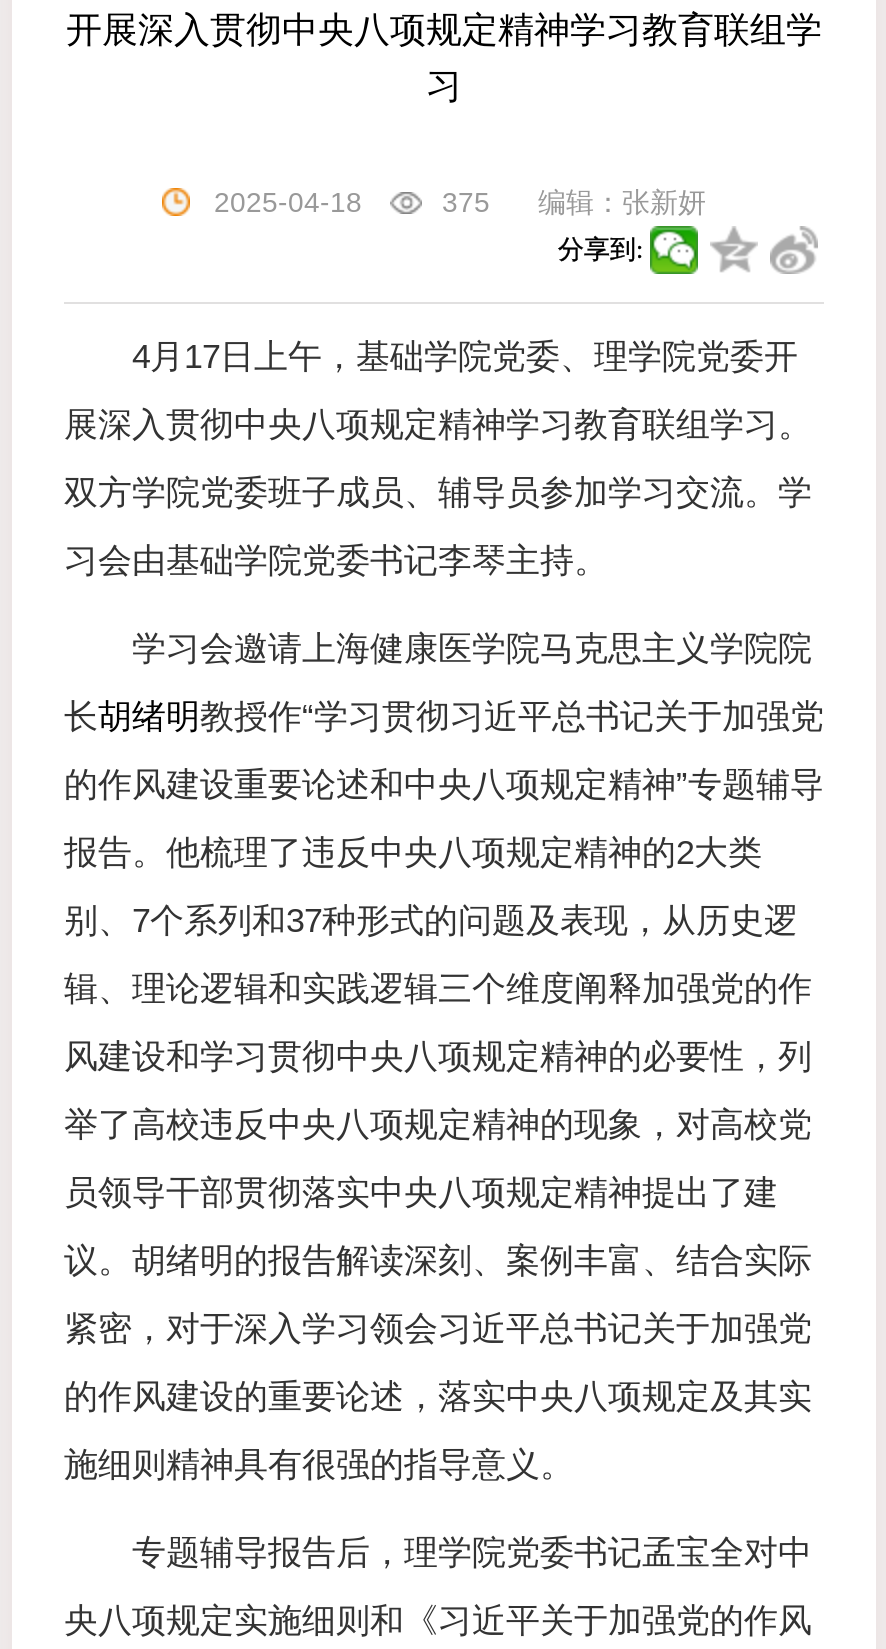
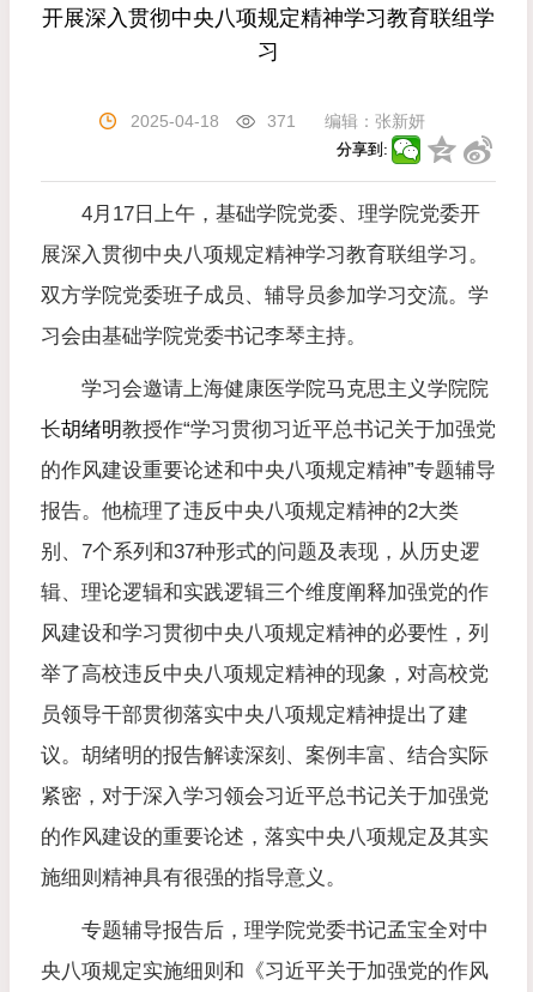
- 375 编辑：张新妍
+ 371 编辑：张新妍
